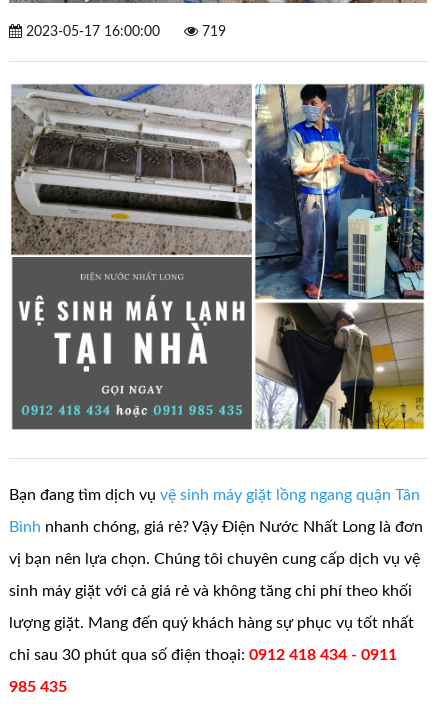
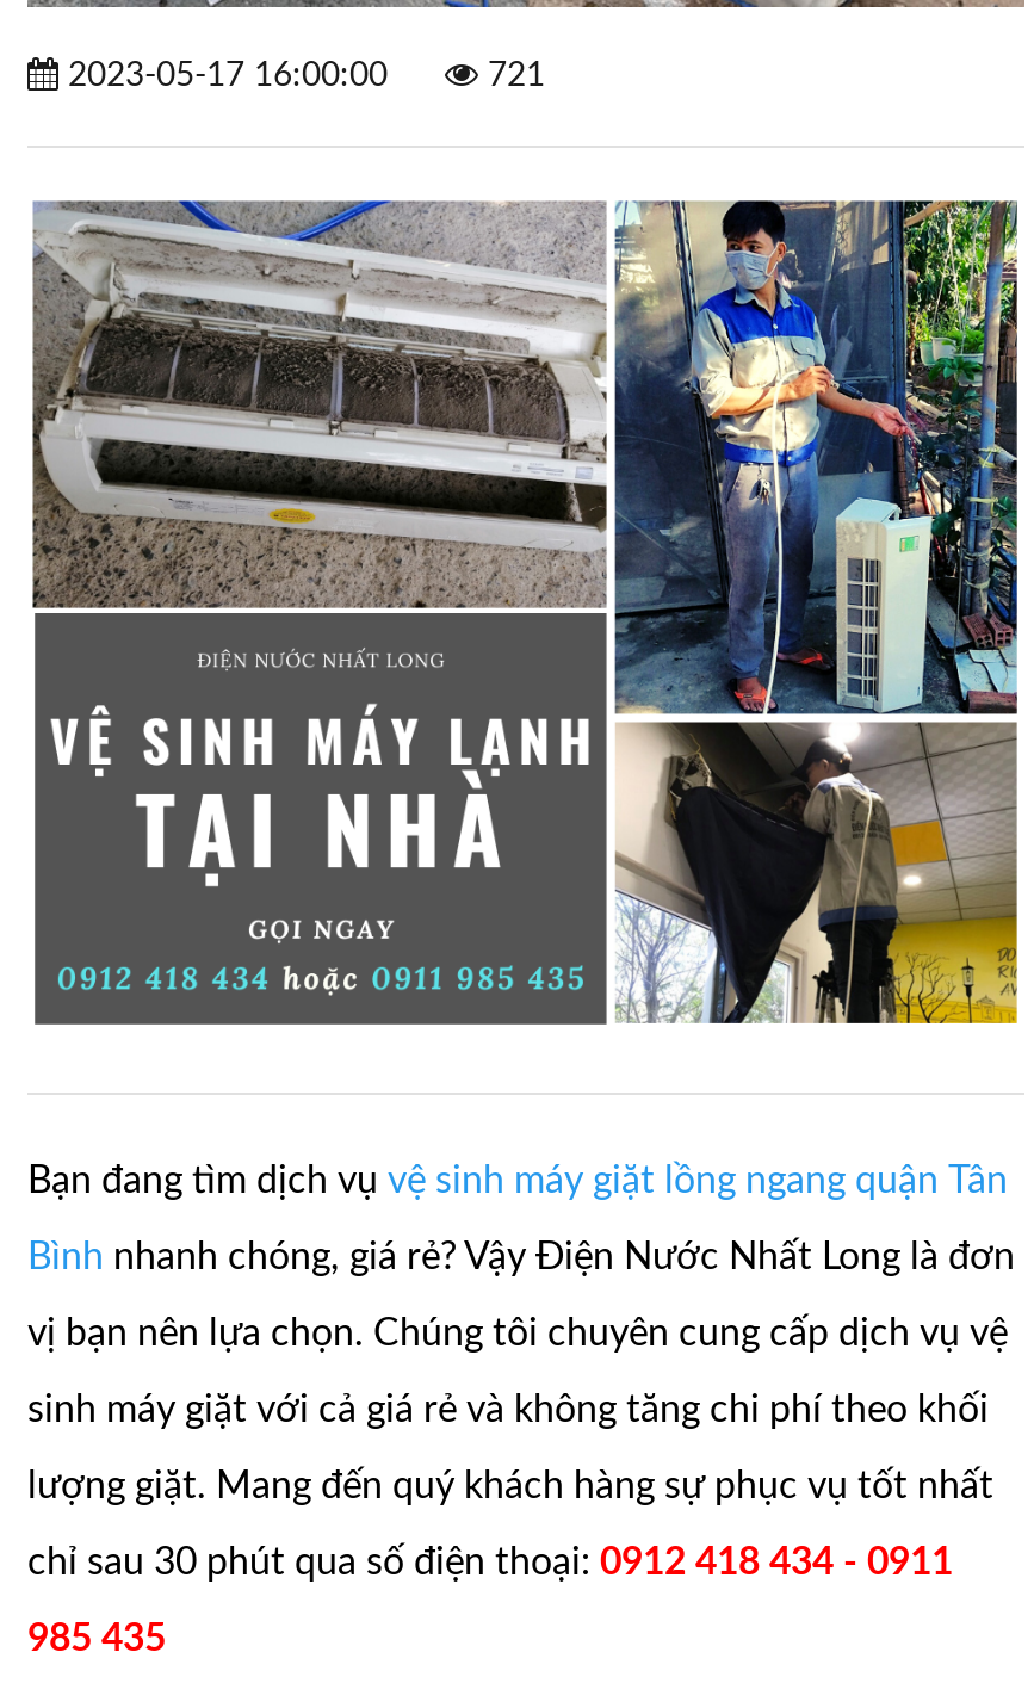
- 719
+ 721
